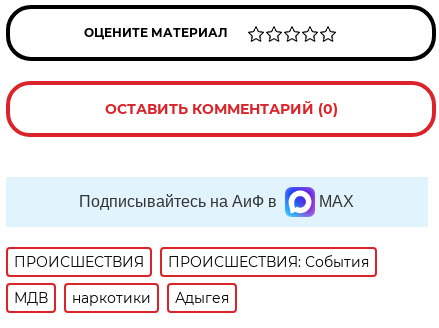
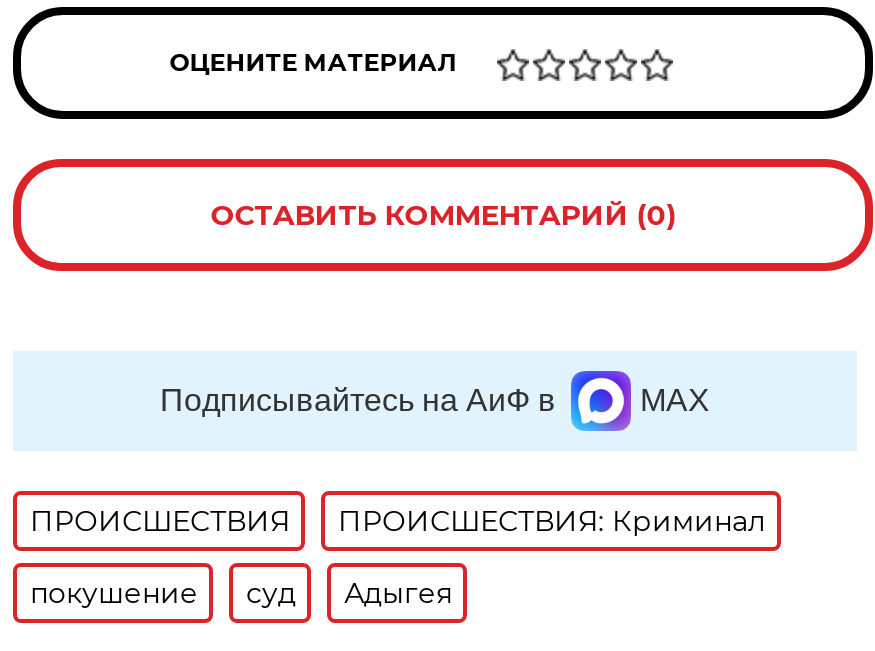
- ПРОИСШЕСТВИЯ: События
+ ПРОИСШЕСТВИЯ: Криминал

- МДВ
- наркотики
+ покушение
+ суд
